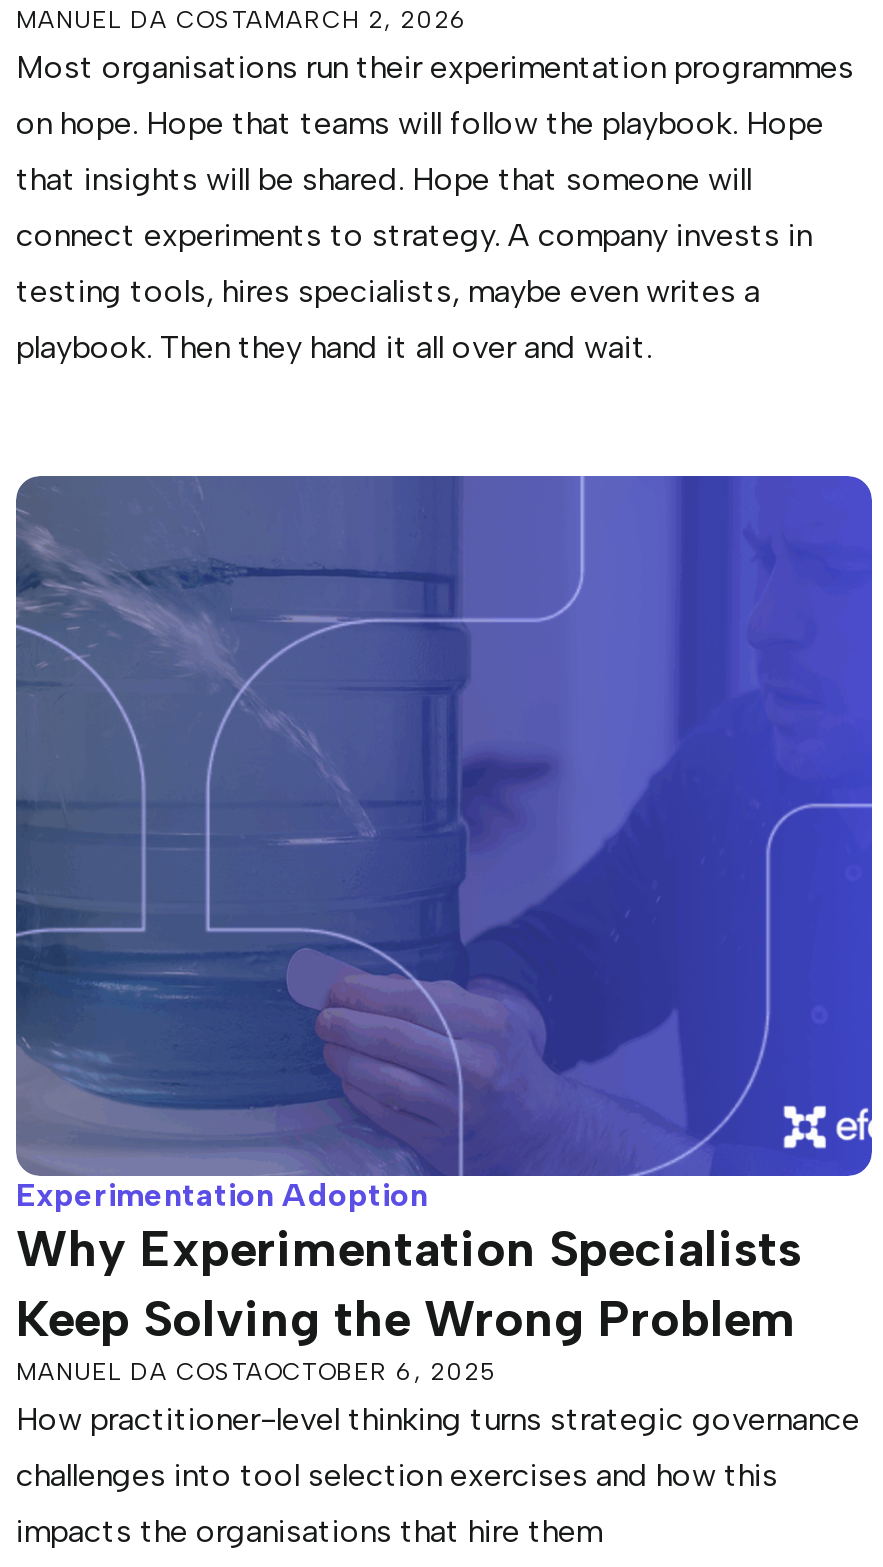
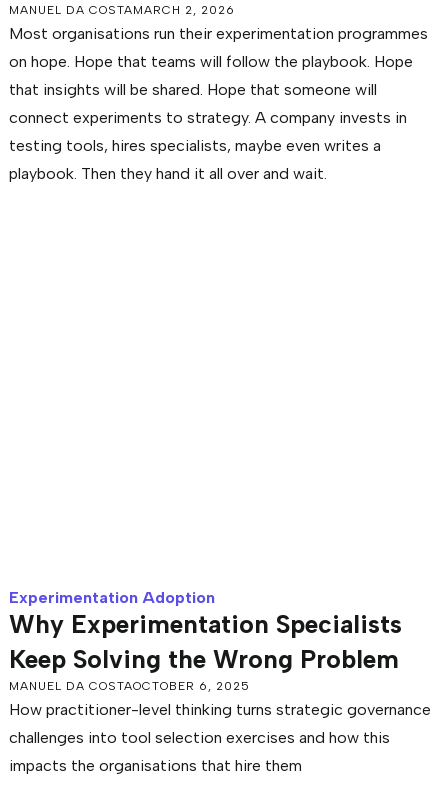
- [image]
